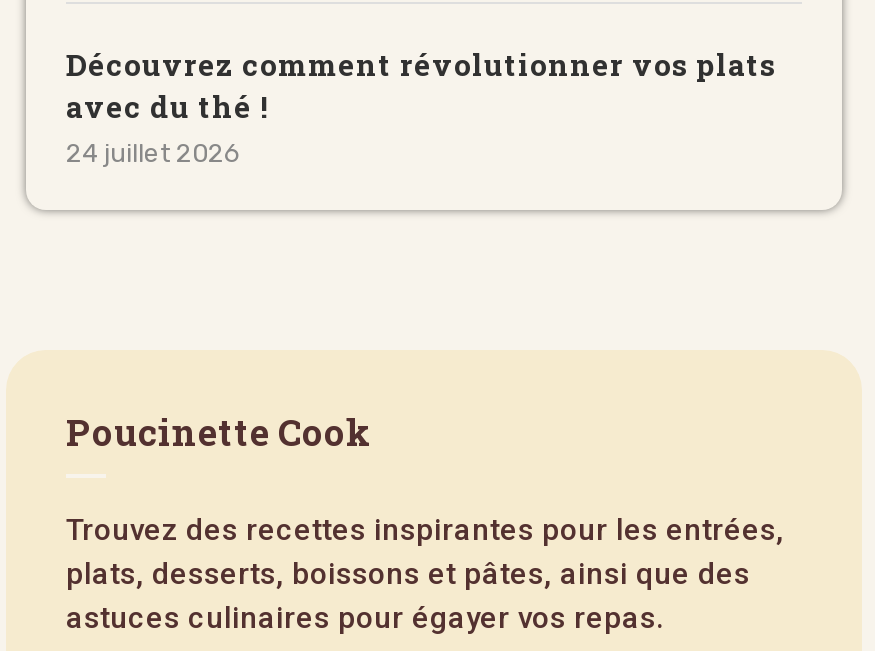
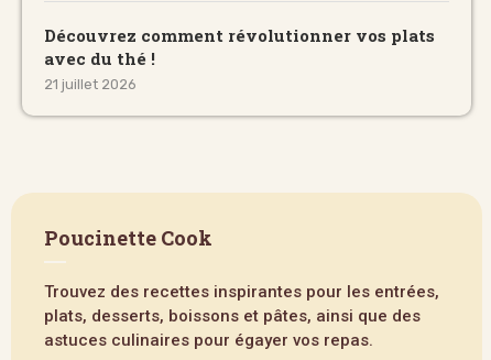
- 24 juillet 2026
+ 21 juillet 2026
